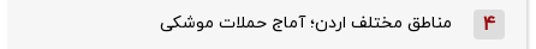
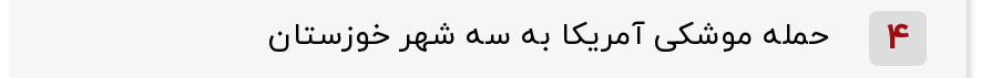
- مناطق مختلف اردن؛ آماج حملات موشکی
+ حمله موشکی آمریکا به سه شهر خوزستان
